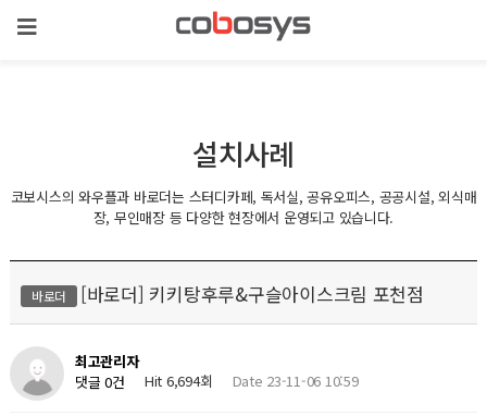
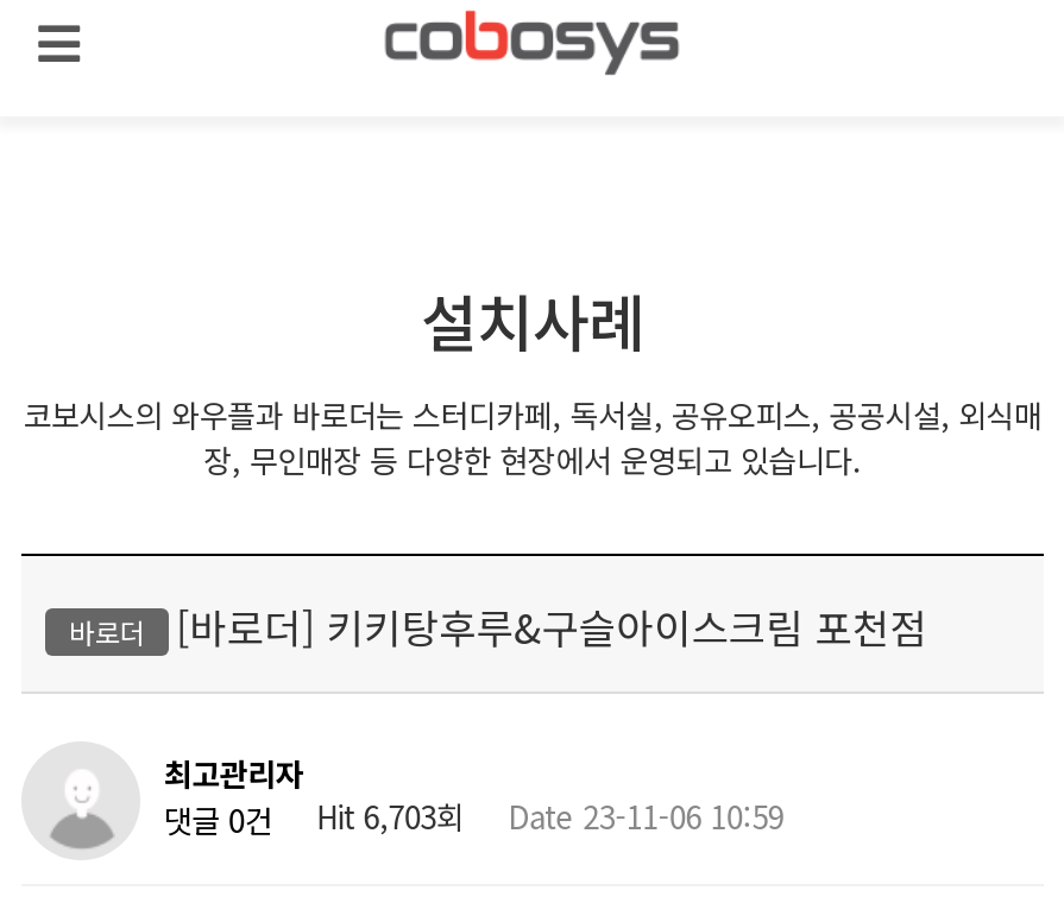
- 댓글 0건 Hit 6,694회 Date 23-11-06 10:59
+ 댓글 0건 Hit 6,703회 Date 23-11-06 10:59
